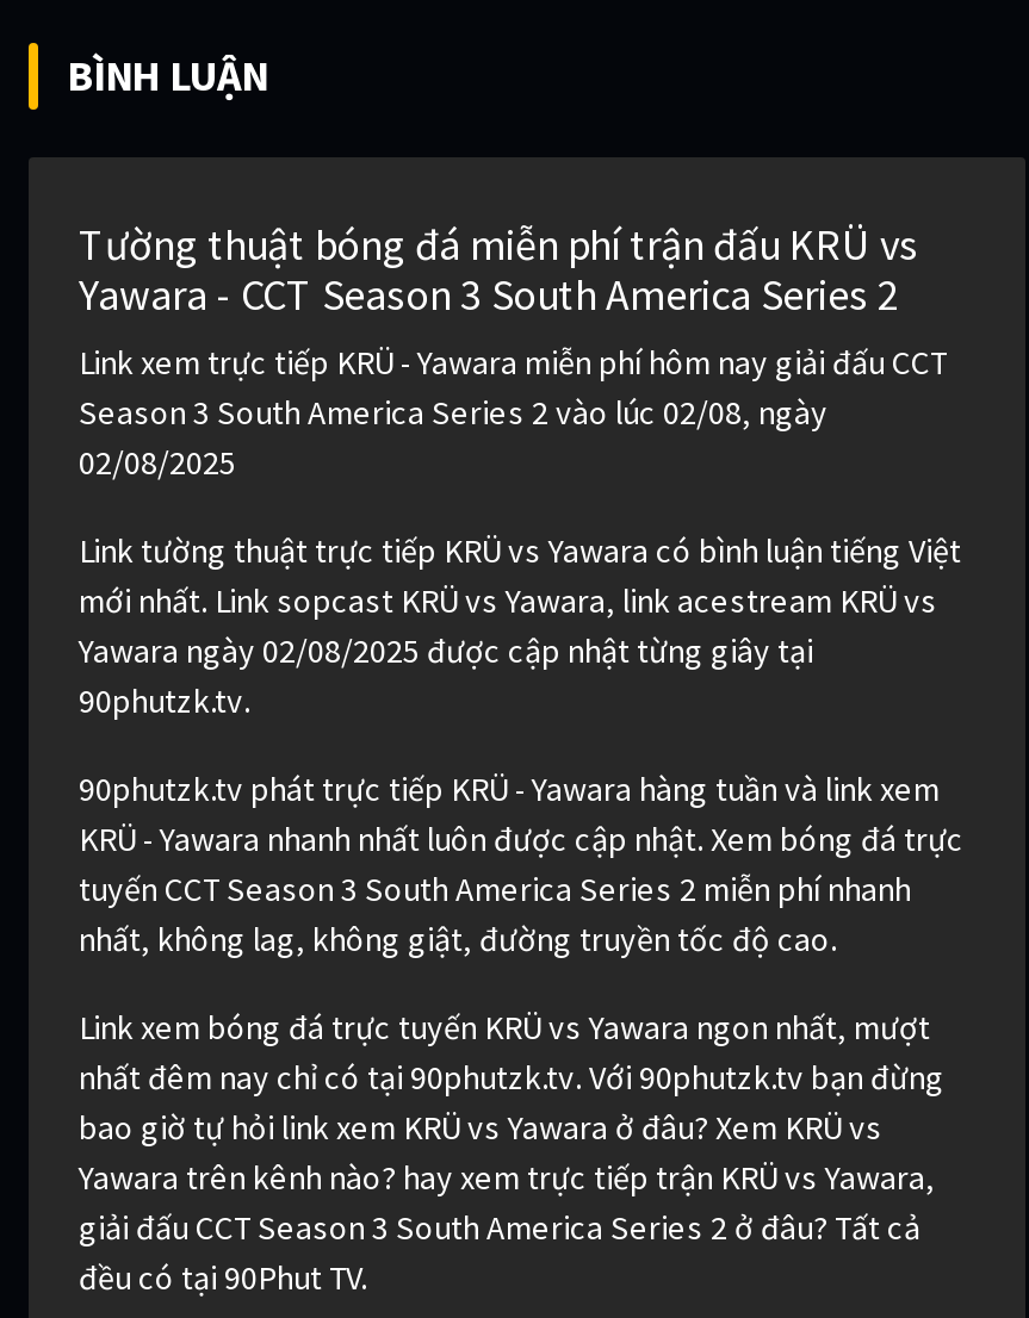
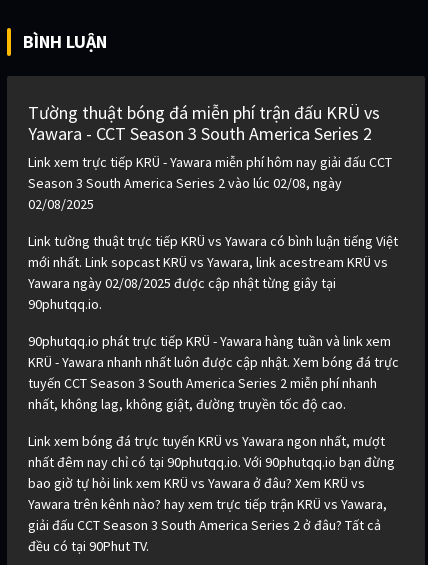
- 90phutzk.tv.
+ 90phutqq.io.

- 90phutzk.tv phát trực tiếp KRÜ - Yawara hàng tuần và link xem
+ 90phutqq.io phát trực tiếp KRÜ - Yawara hàng tuần và link xem

- nhất đêm nay chỉ có tại 90phutzk.tv. Với 90phutzk.tv bạn đừng
+ nhất đêm nay chỉ có tại 90phutqq.io. Với 90phutqq.io bạn đừng
